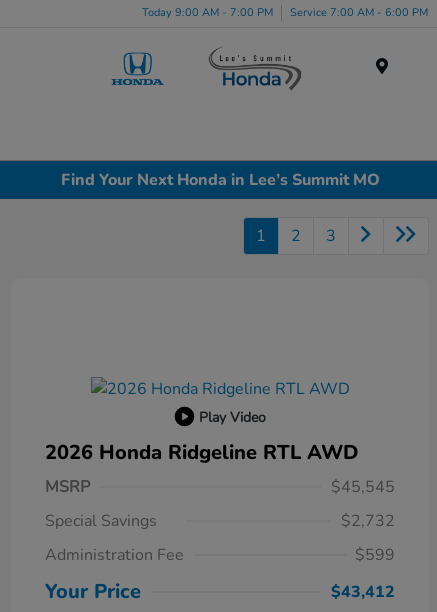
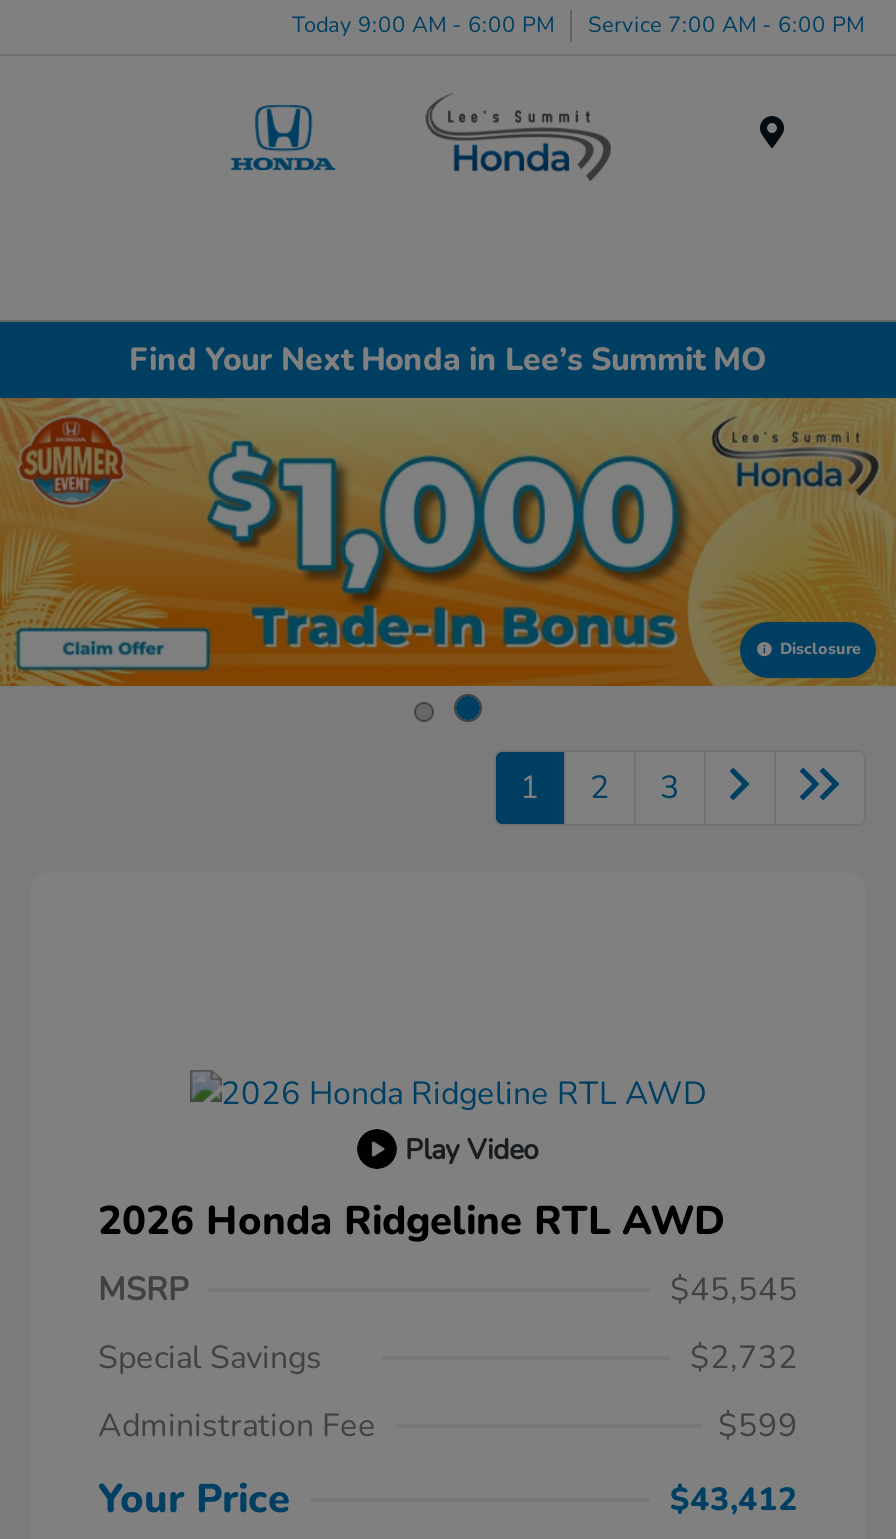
- Today 9:00 AM - 7:00 PM Service 7:00 AM - 6:00 PM
+ Today 9:00 AM - 6:00 PM Service 7:00 AM - 6:00 PM

+ [image]
+ Disclosure
